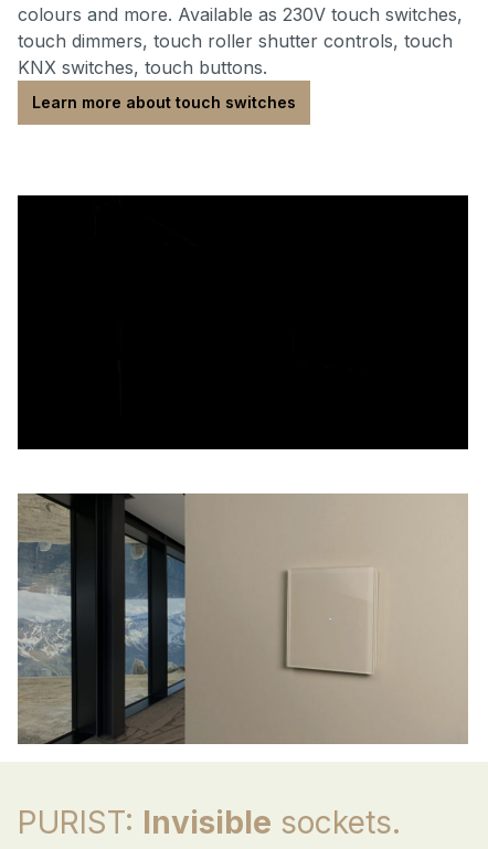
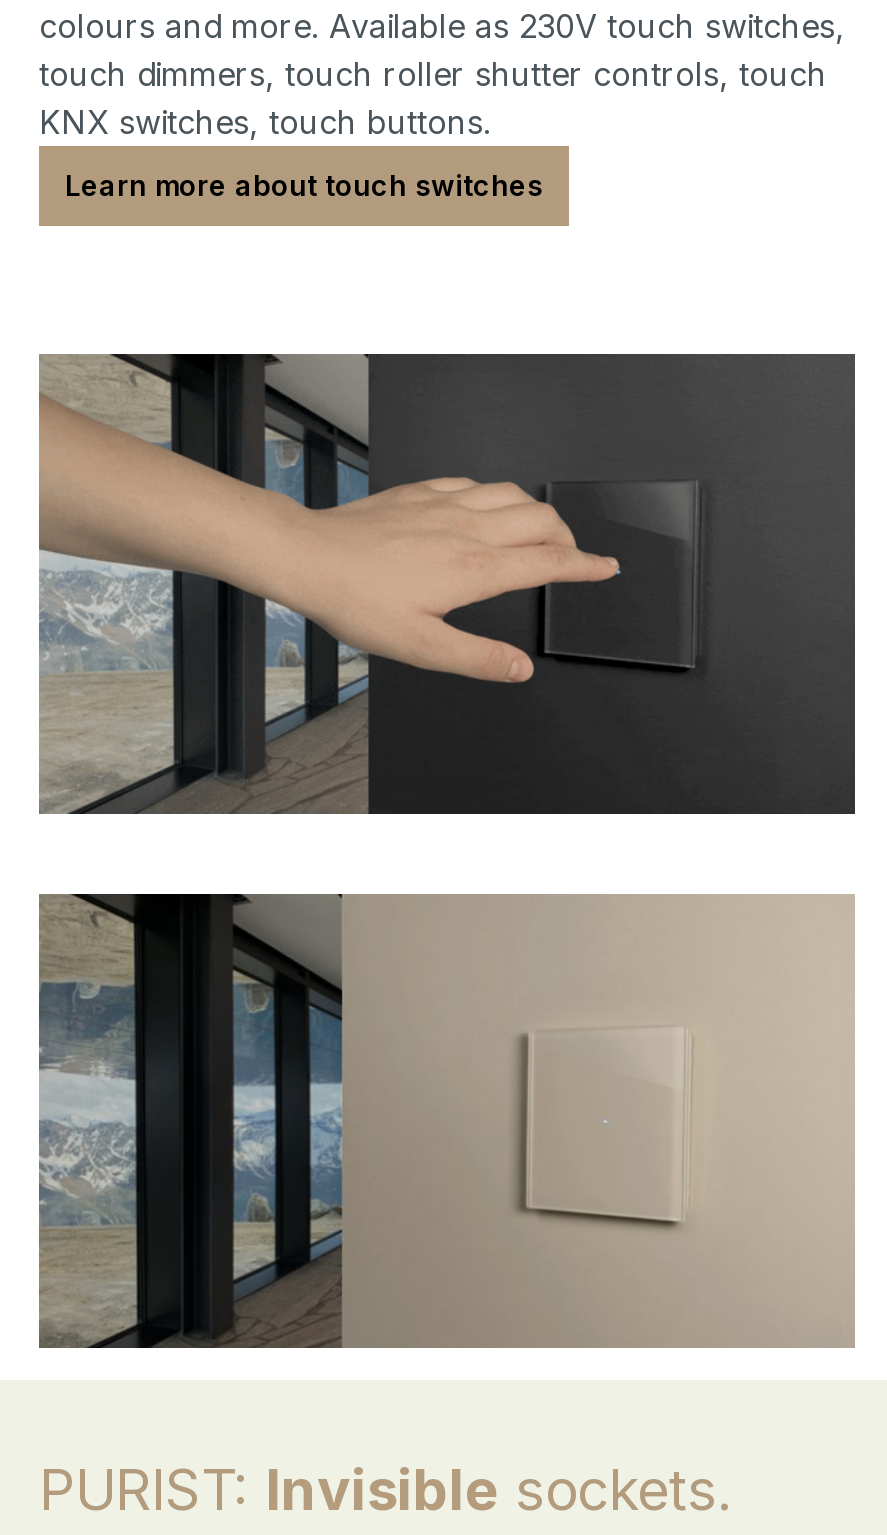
+ [image]
